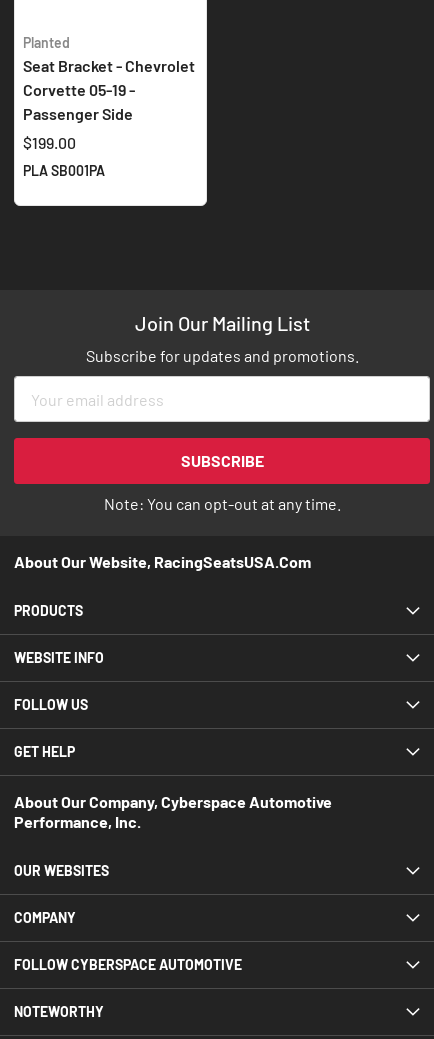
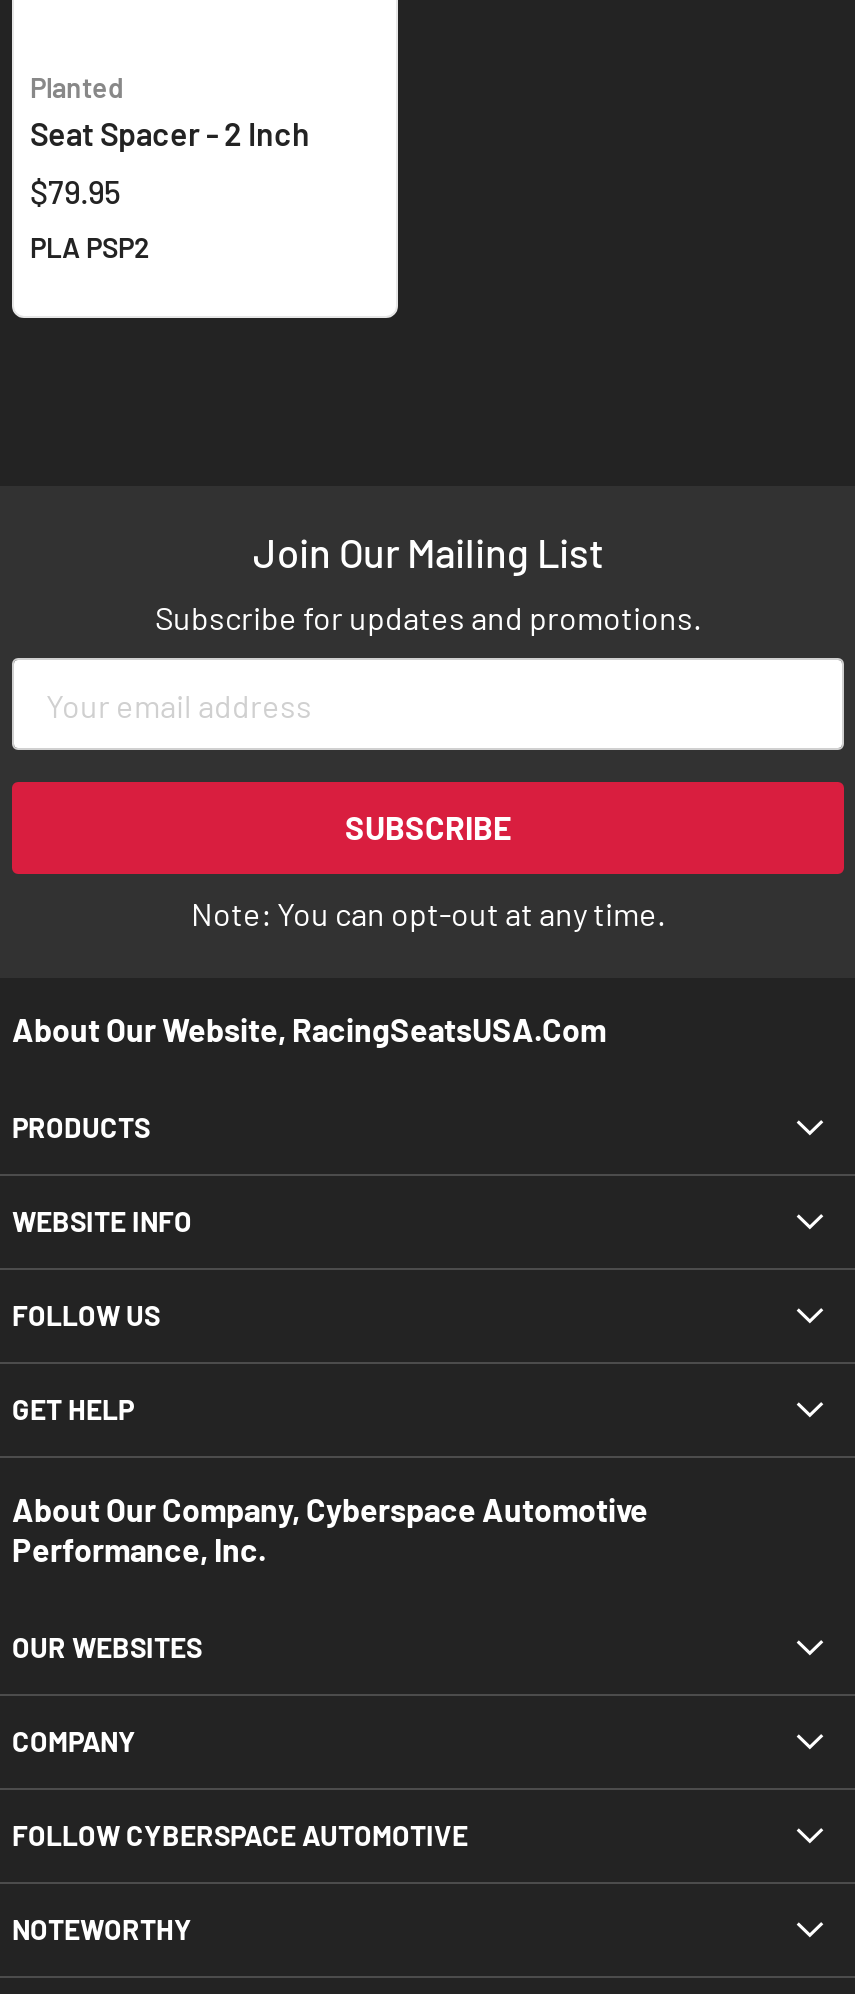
- Seat Bracket - Chevrolet
- Corvette 05-19 -
- Passenger Side
+ Seat Spacer - 2 Inch

- $199.00
+ $79.95

- PLA SB001PA
+ PLA PSP2
